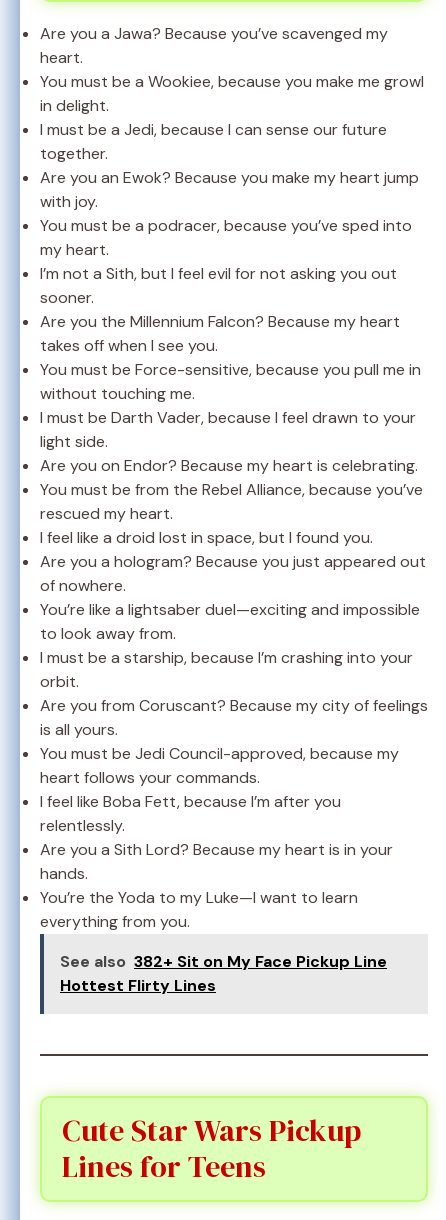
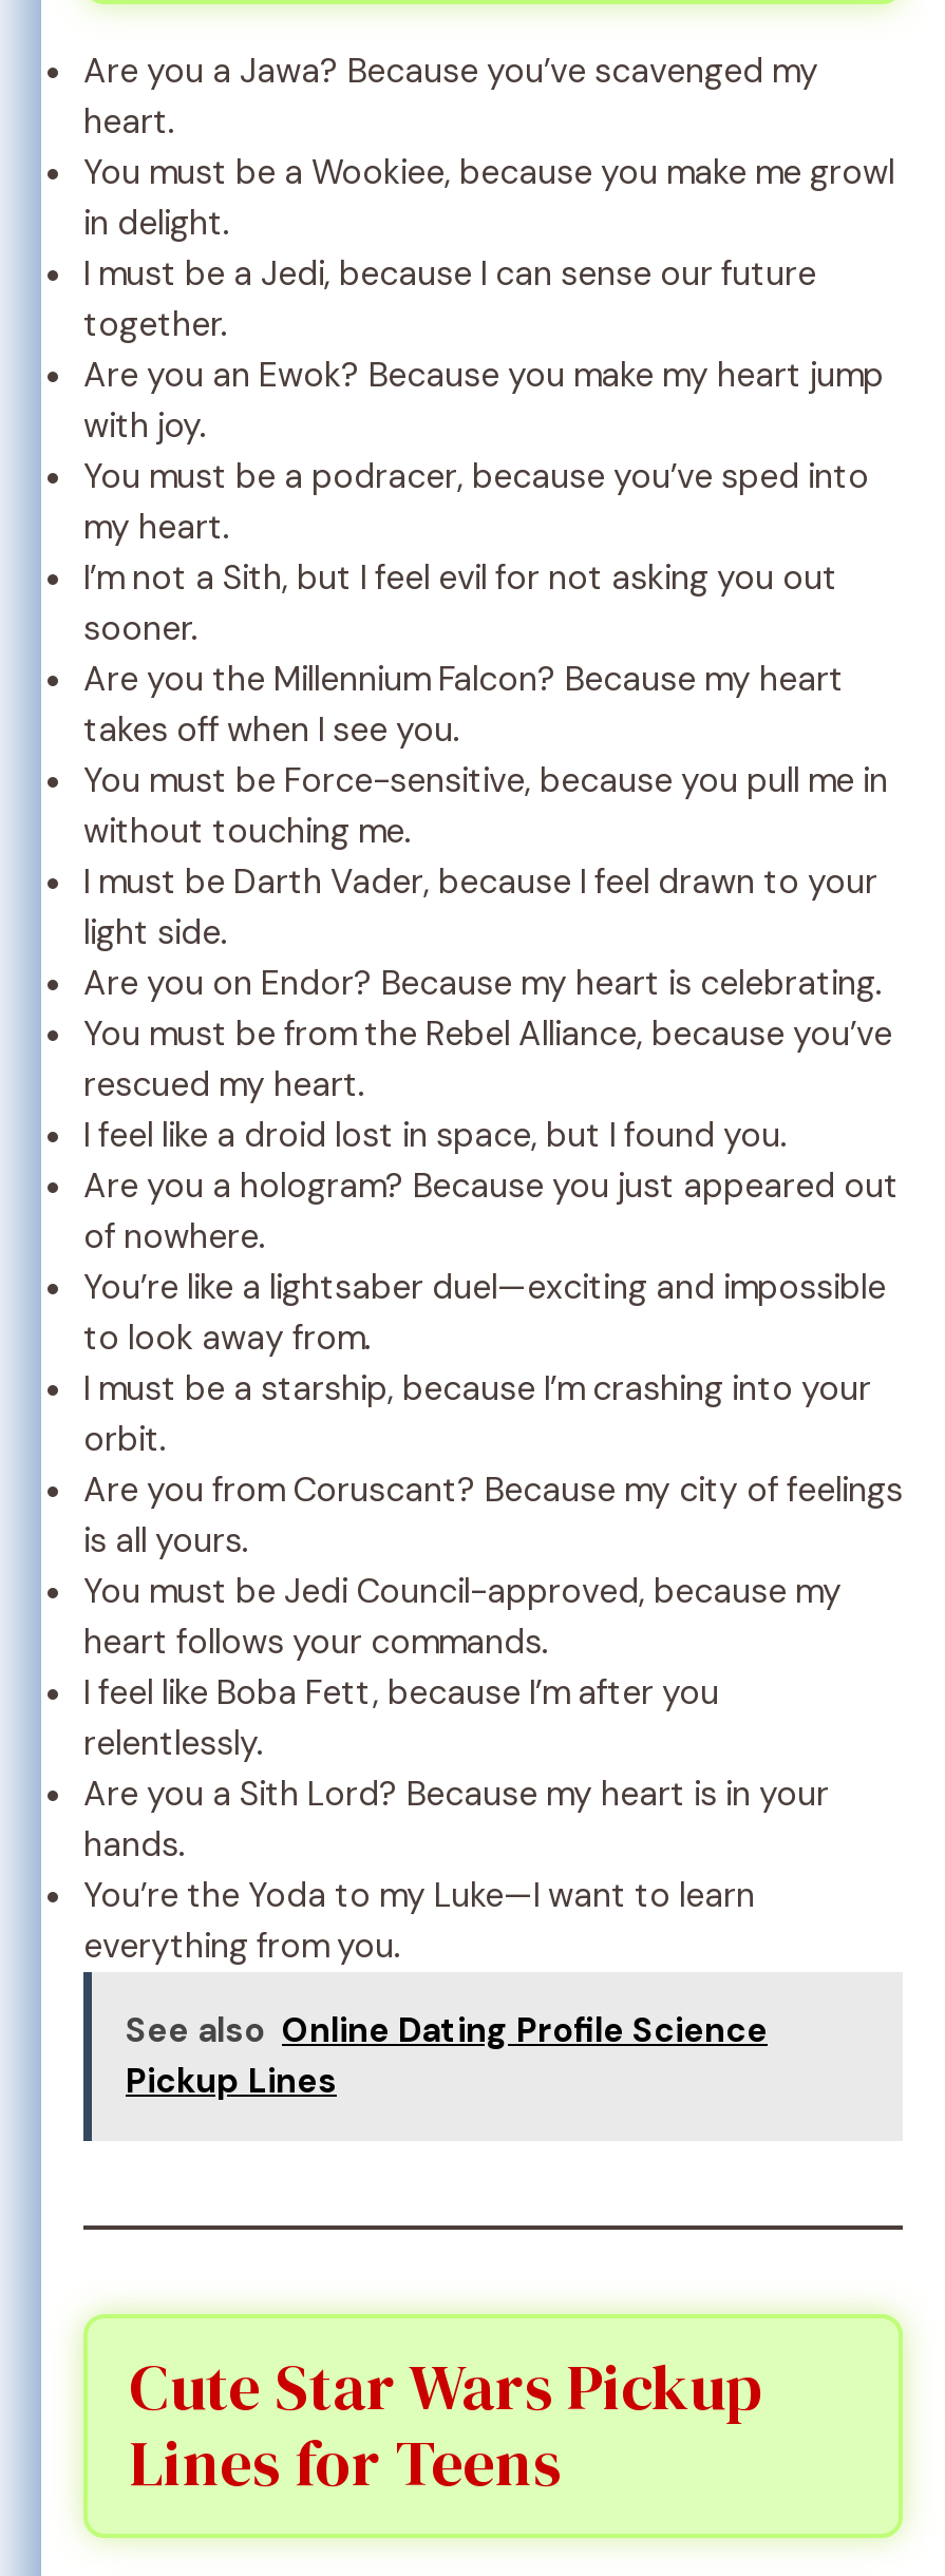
- See also 382+ Sit on My Face Pickup Line
- Hottest Flirty Lines
+ See also Online Dating Profile Science
+ Pickup Lines
